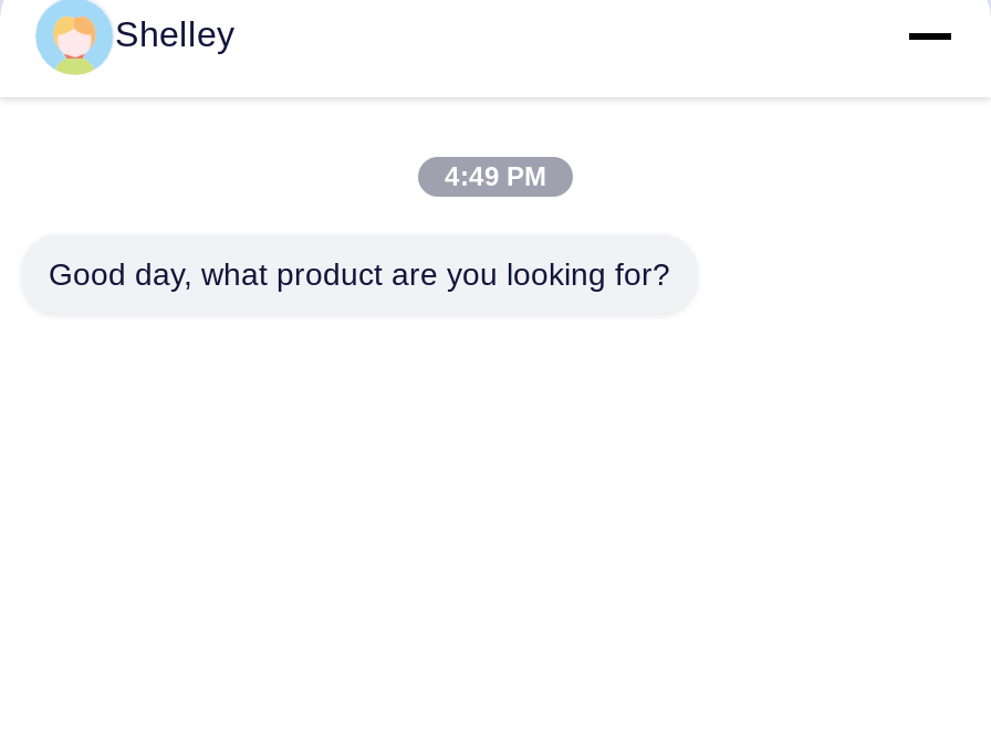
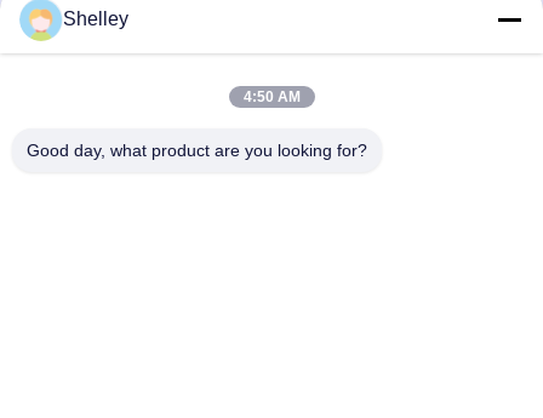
- 4:49 PM
+ 4:50 AM
